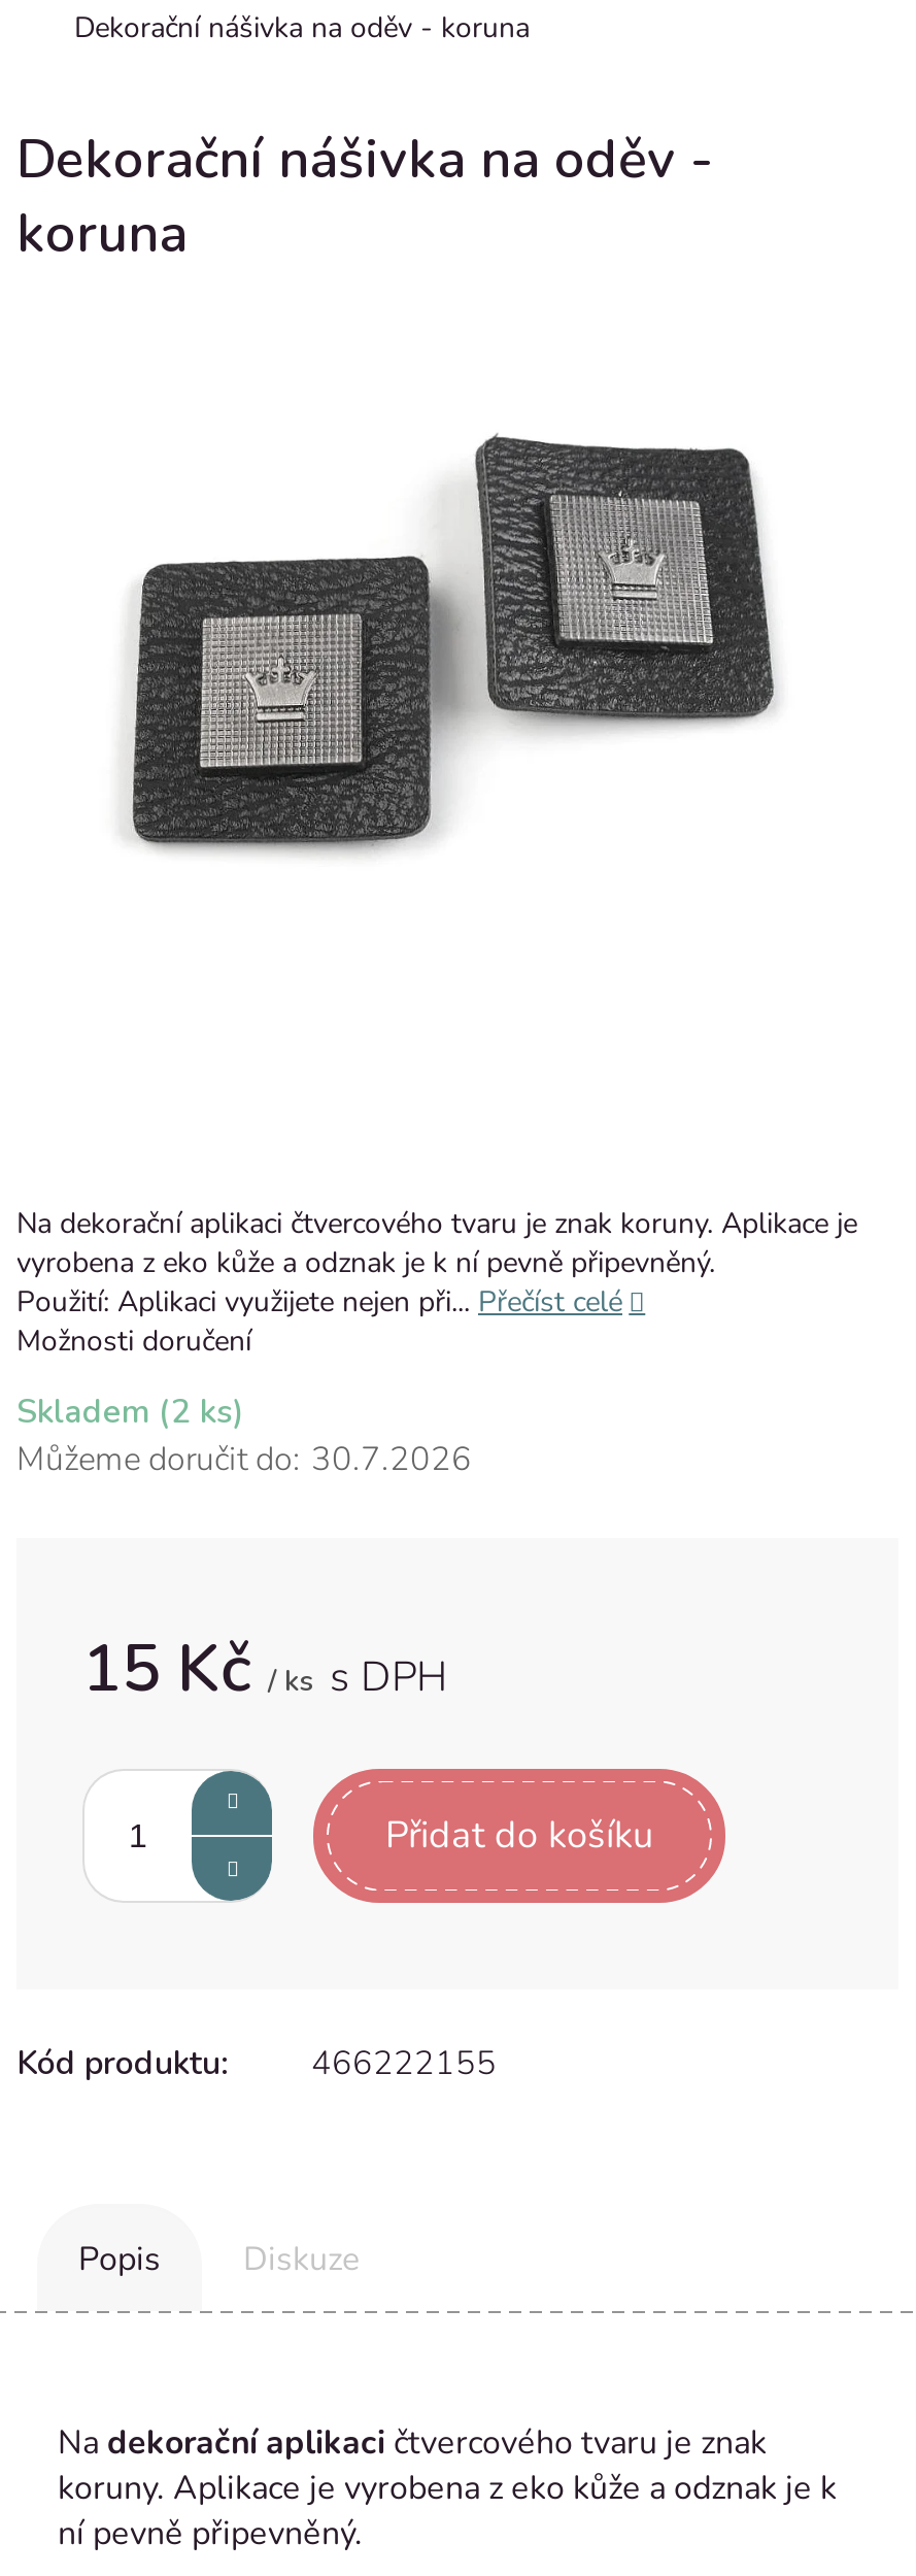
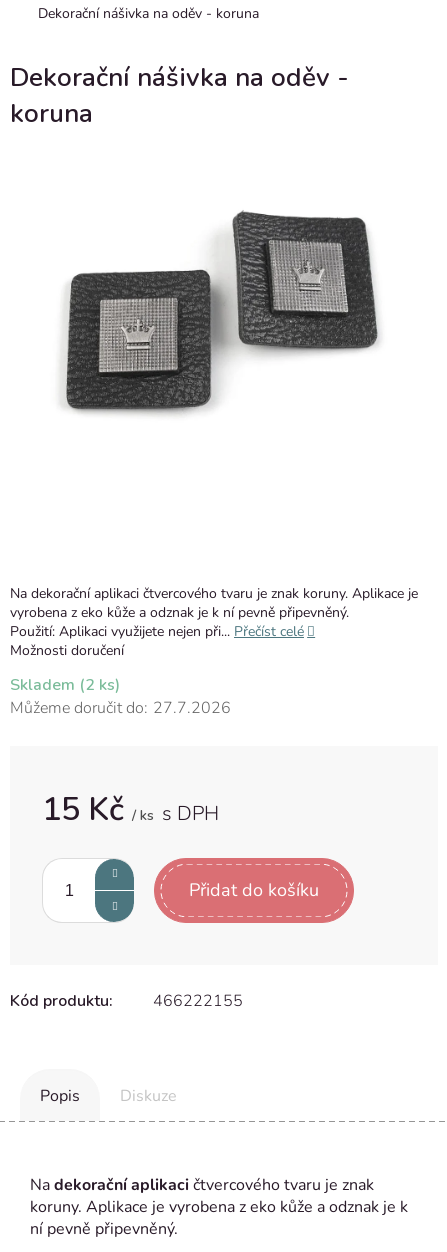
- Můžeme doručit do: 30.7.2026
+ Můžeme doručit do: 27.7.2026
